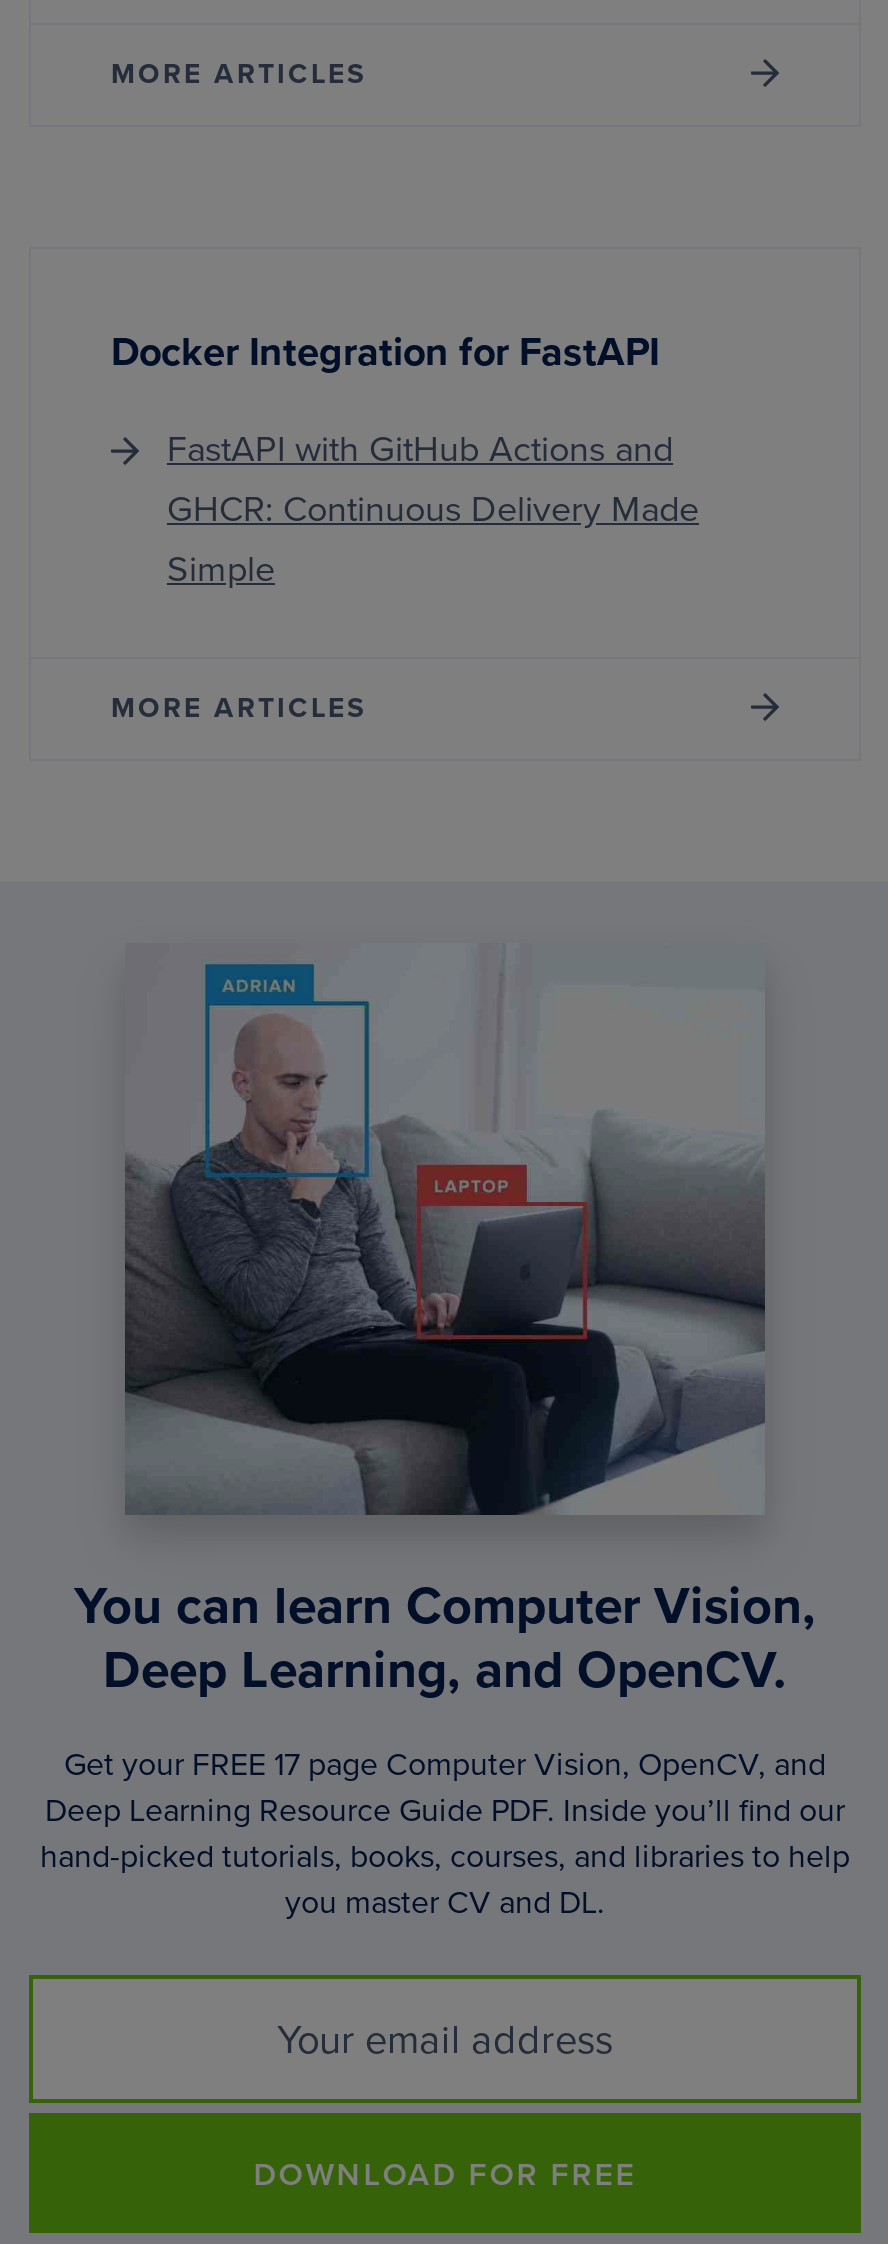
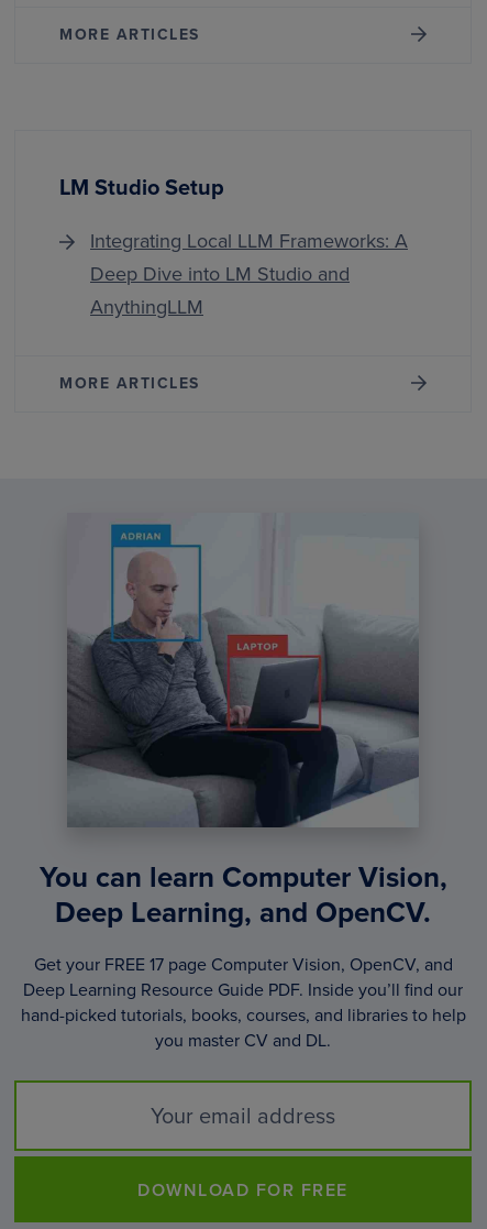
- Docker Integration for FastAPI
+ LM Studio Setup

- FastAPI with GitHub Actions and
- GHCR: Continuous Delivery Made
- Simple
+ Integrating Local LLM Frameworks: A
+ Deep Dive into LM Studio and
+ AnythingLLM
